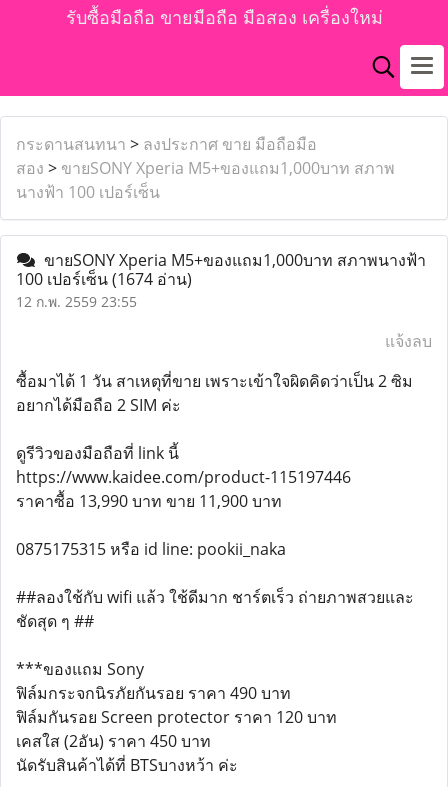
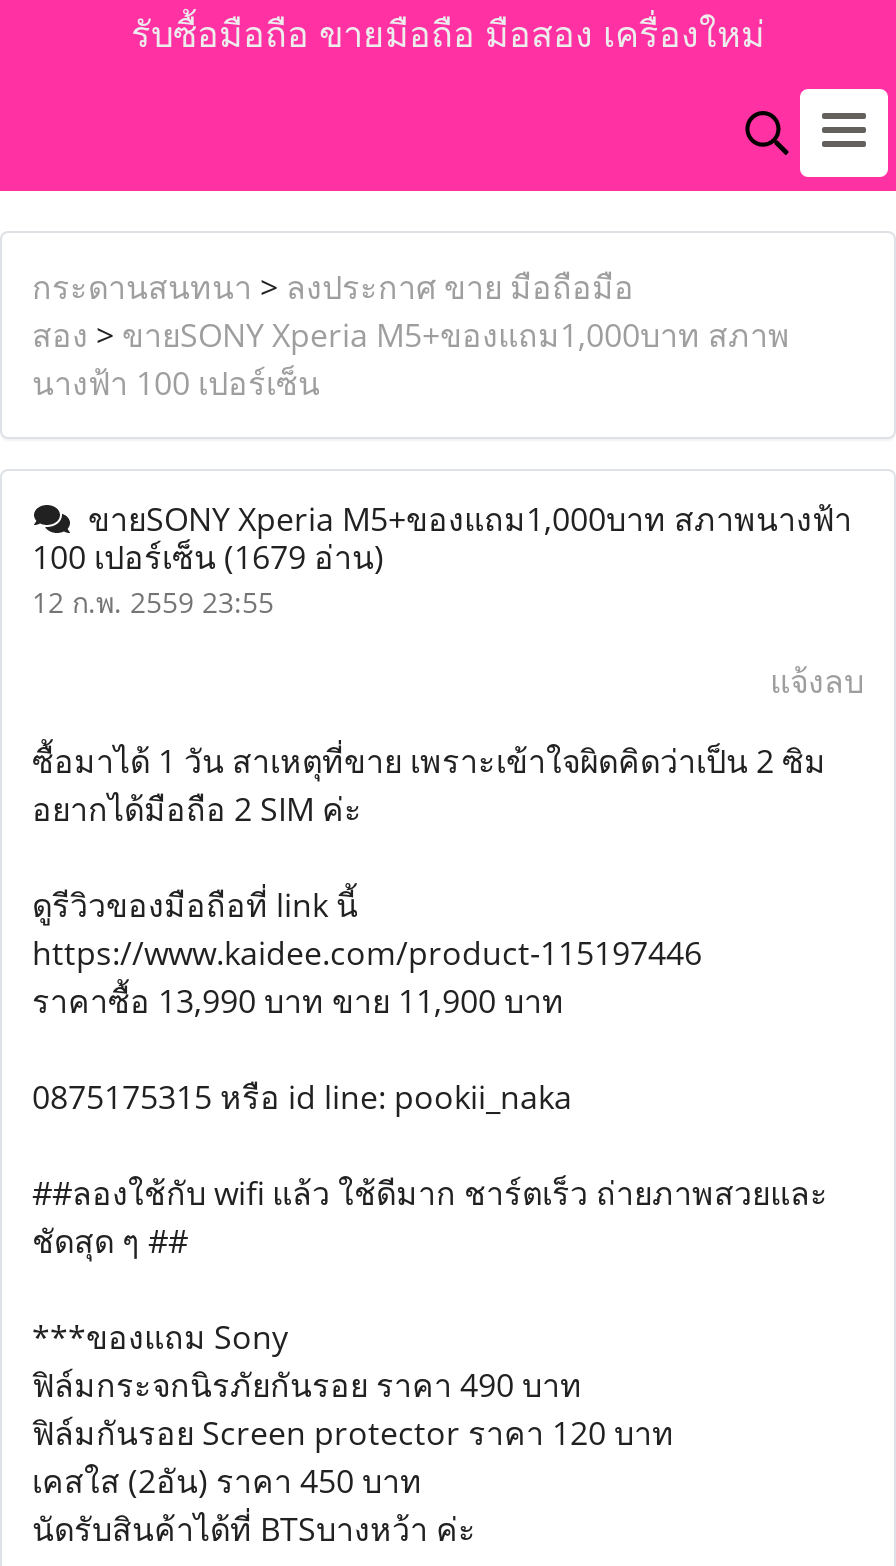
- 100 เปอร์เซ็น(1674 อ่าน)
+ 100 เปอร์เซ็น(1679 อ่าน)
